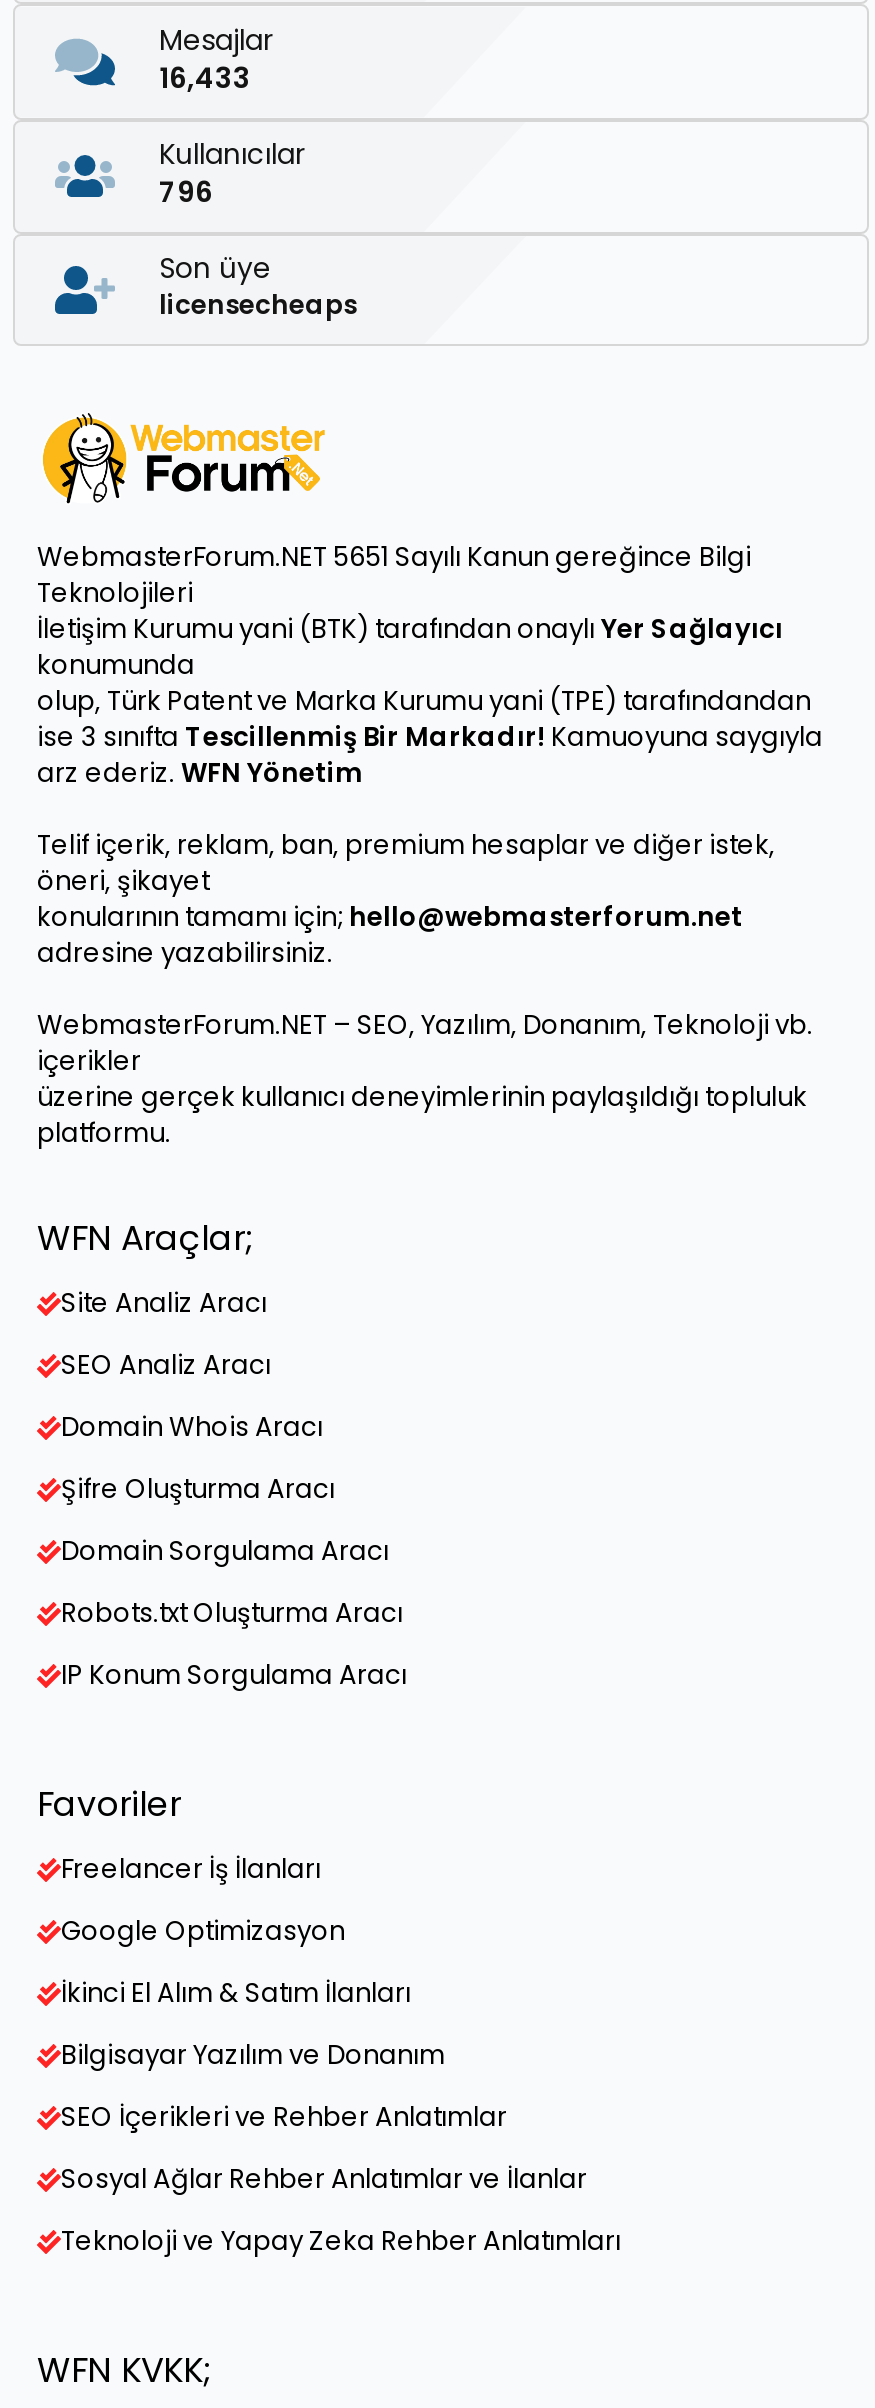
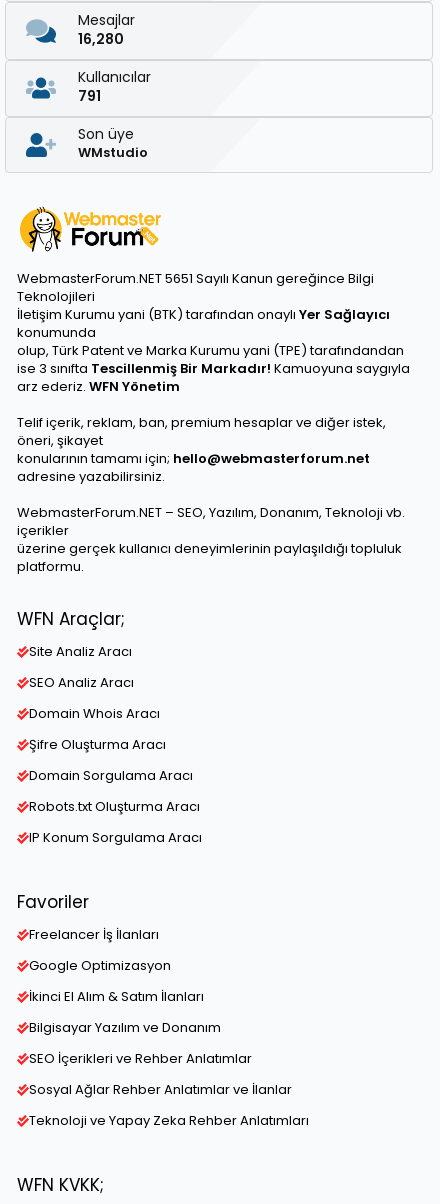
- 16,433
+ 16,280

- 796
+ 791

- licensecheaps
+ WMstudio
